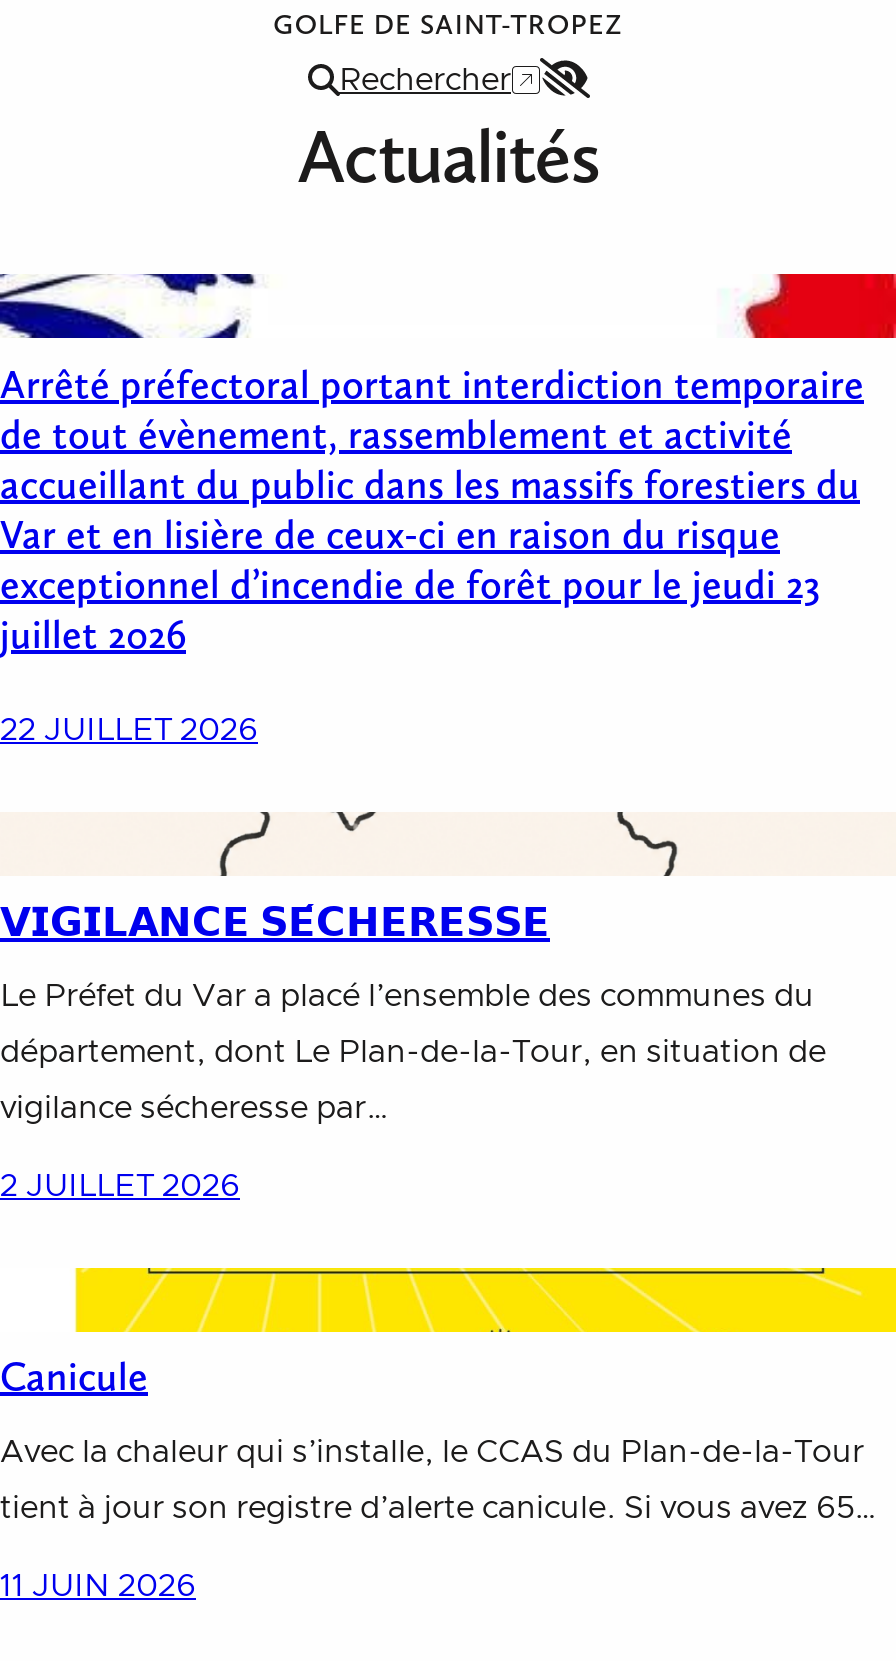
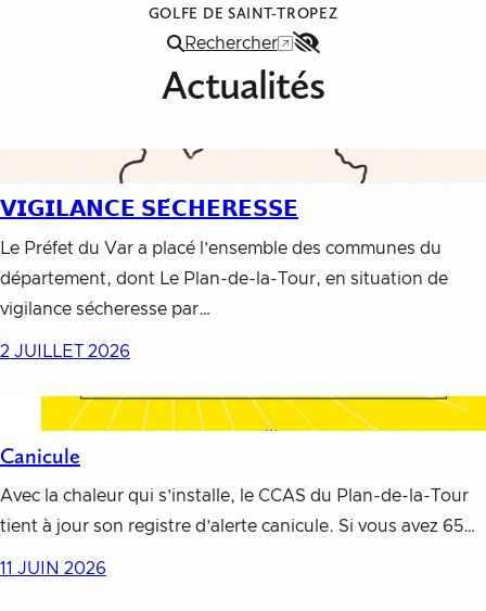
- [image]
- Arrêté préfectoral portant interdiction temporaire
- de tout évènement, rassemblement et activité
- accueillant du public dans les massifs forestiers du
- Var et en lisière de ceux-ci en raison du risque
- exceptionnel d’incendie de forêt pour le jeudi 23
- juillet 2026
- 22 JUILLET 2026

- [image]
